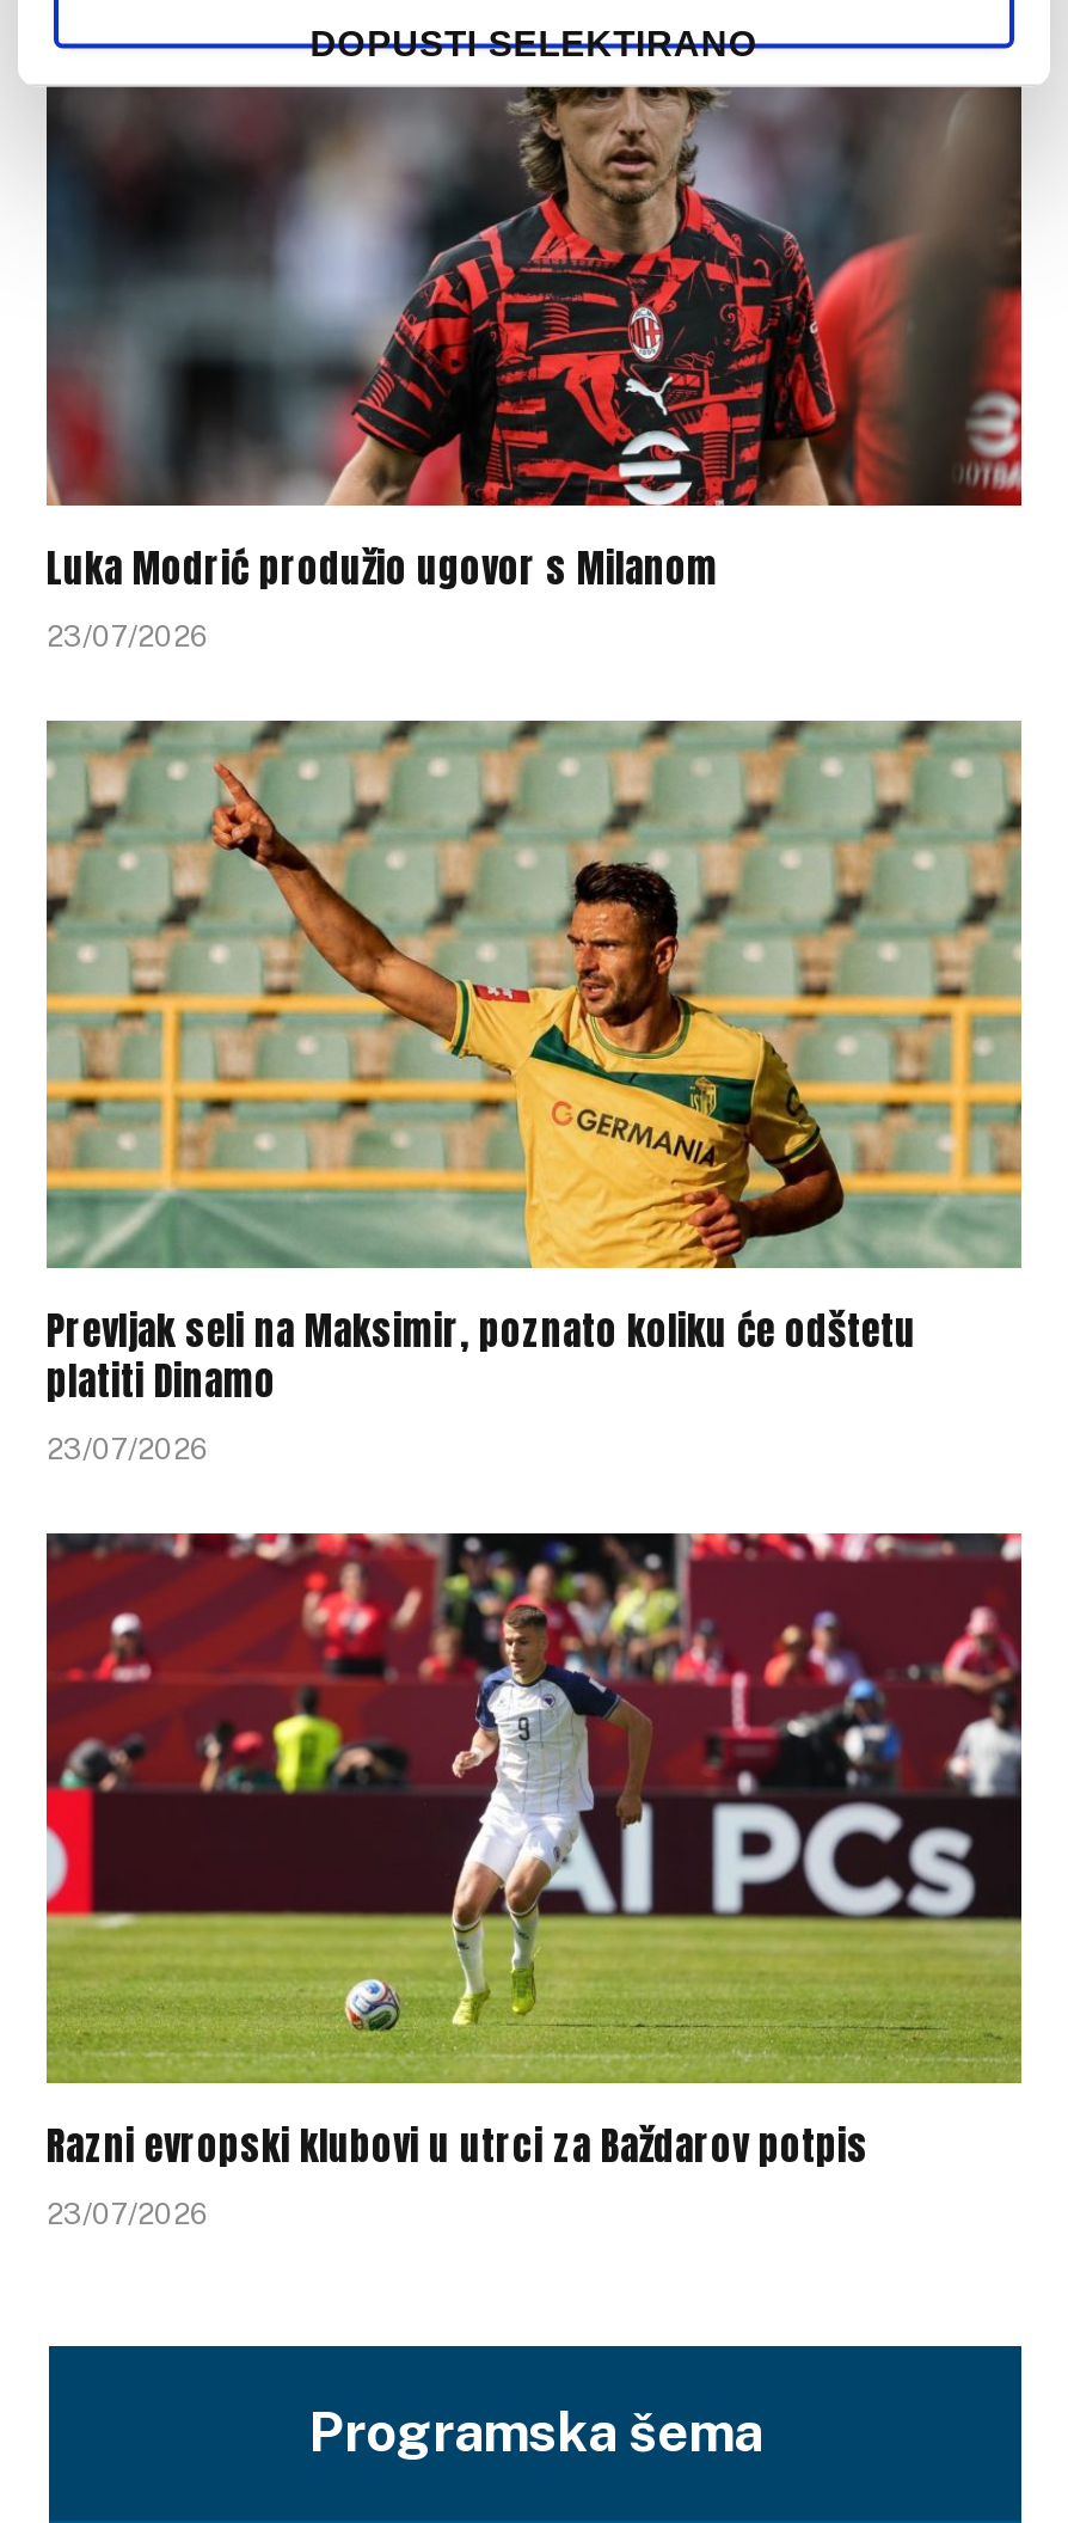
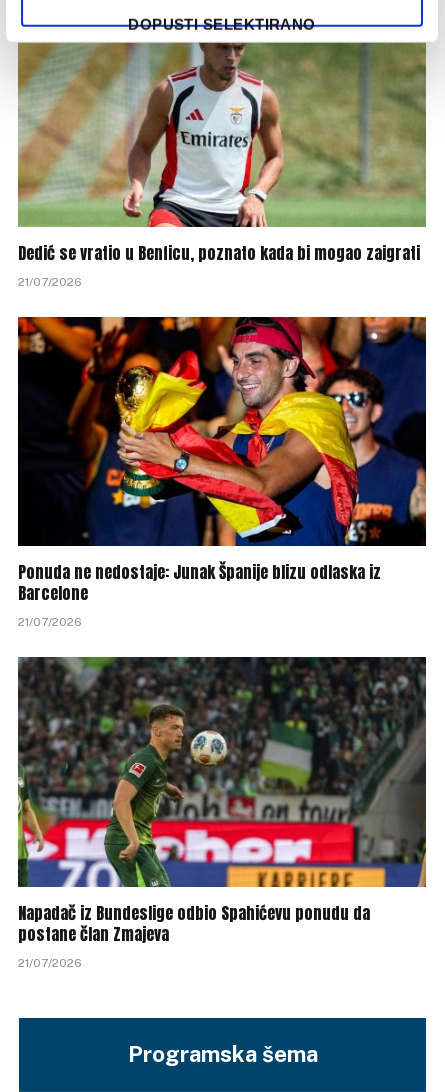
- [image]
- Luka Modrić produžio ugovor s Milanom
- 23/07/2026
+ [image]
+ Dedić se vratio u Benficu, poznato kada bi mogao zaigrati
+ 21/07/2026

- [image]
- Prevljak seli na Maksimir, poznato koliku će odštetu
- platiti Dinamo
- 23/07/2026
+ [image]
+ Ponuda ne nedostaje: Junak Španije blizu odlaska iz
+ Barcelone
+ 21/07/2026

- [image]
- Razni evropski klubovi u utrci za Baždarov potpis
- 23/07/2026
+ [image]
+ Napadač iz Bundeslige odbio Spahićevu ponudu da
+ postane član Zmajeva
+ 21/07/2026
